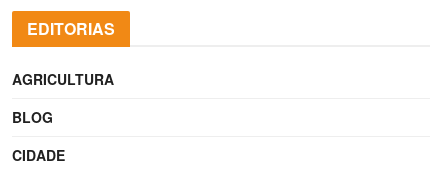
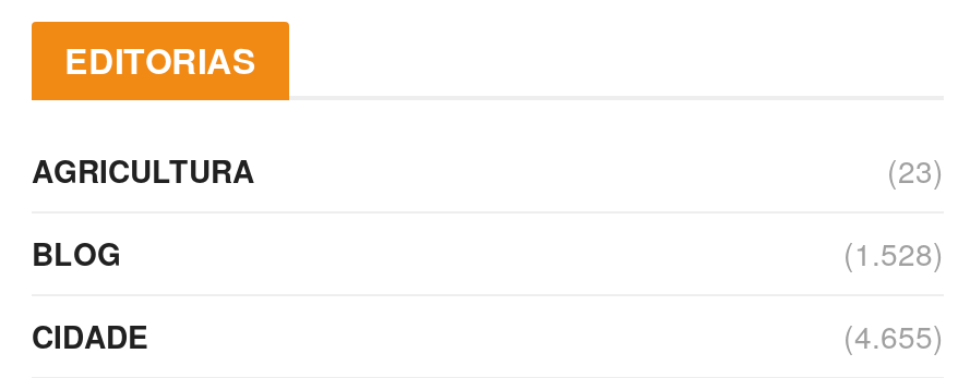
+ (23)

+ (1.528)

+ (4.655)
